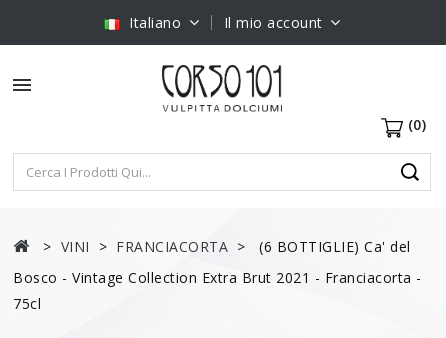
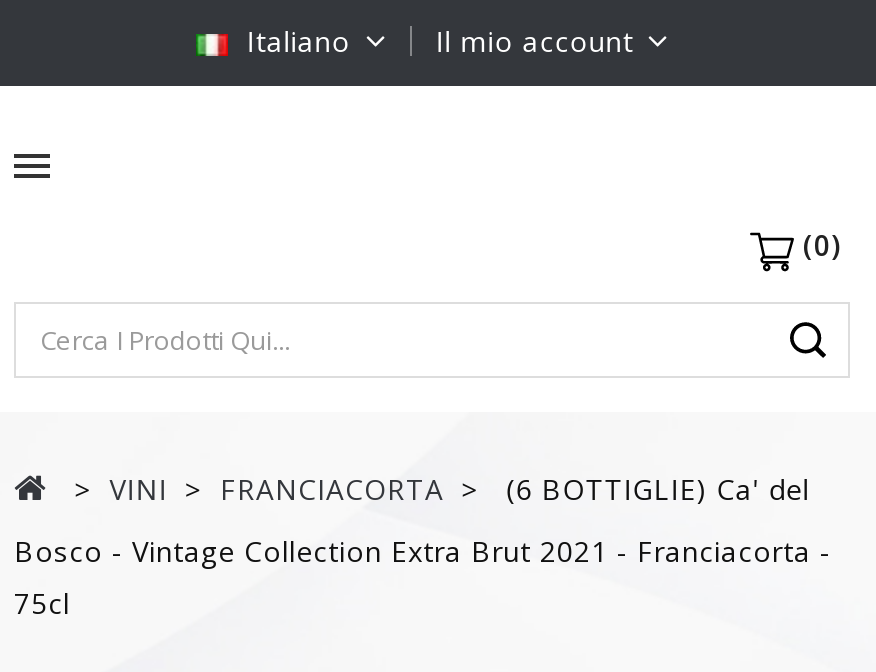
- [image]
